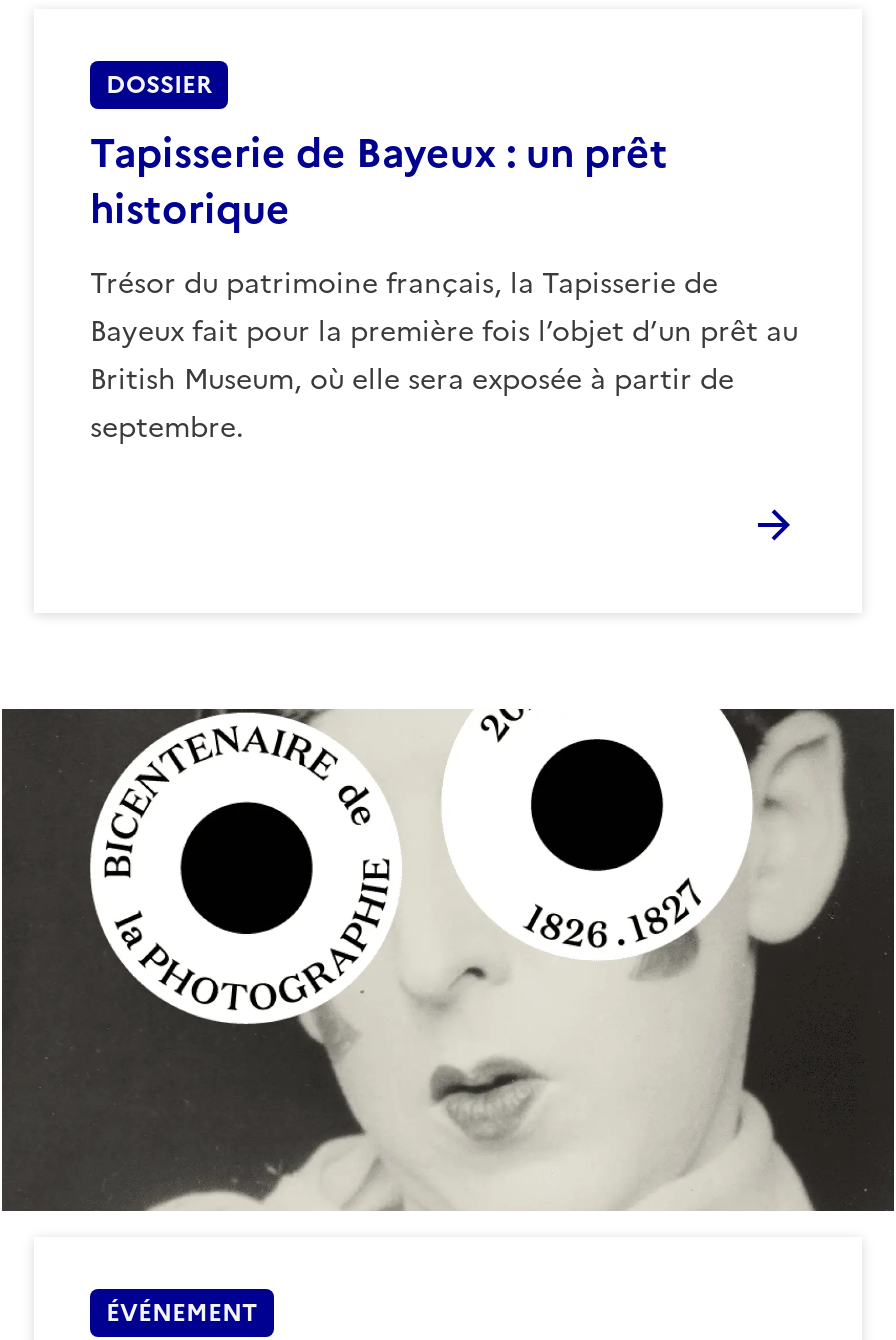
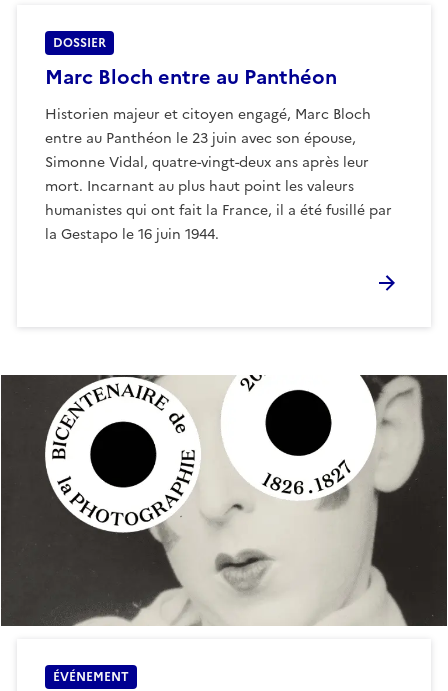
- Tapisserie de Bayeux : un prêt
- historique
- Trésor du patrimoine français, la Tapisserie de
- Bayeux fait pour la première fois l’objet d’un prêt au
- British Museum, où elle sera exposée à partir de
- septembre.
+ Marc Bloch entre au Panthéon
+ Historien majeur et citoyen engagé, Marc Bloch
+ entre au Panthéon le 23 juin avec son épouse,
+ Simonne Vidal, quatre-vingt-deux ans après leur
+ mort. Incarnant au plus haut point les valeurs
+ humanistes qui ont fait la France, il a été fusillé par
+ la Gestapo le 16 juin 1944.
